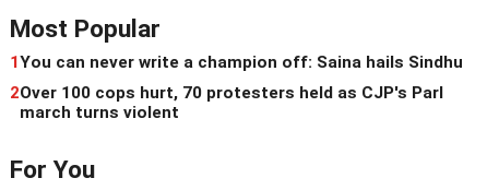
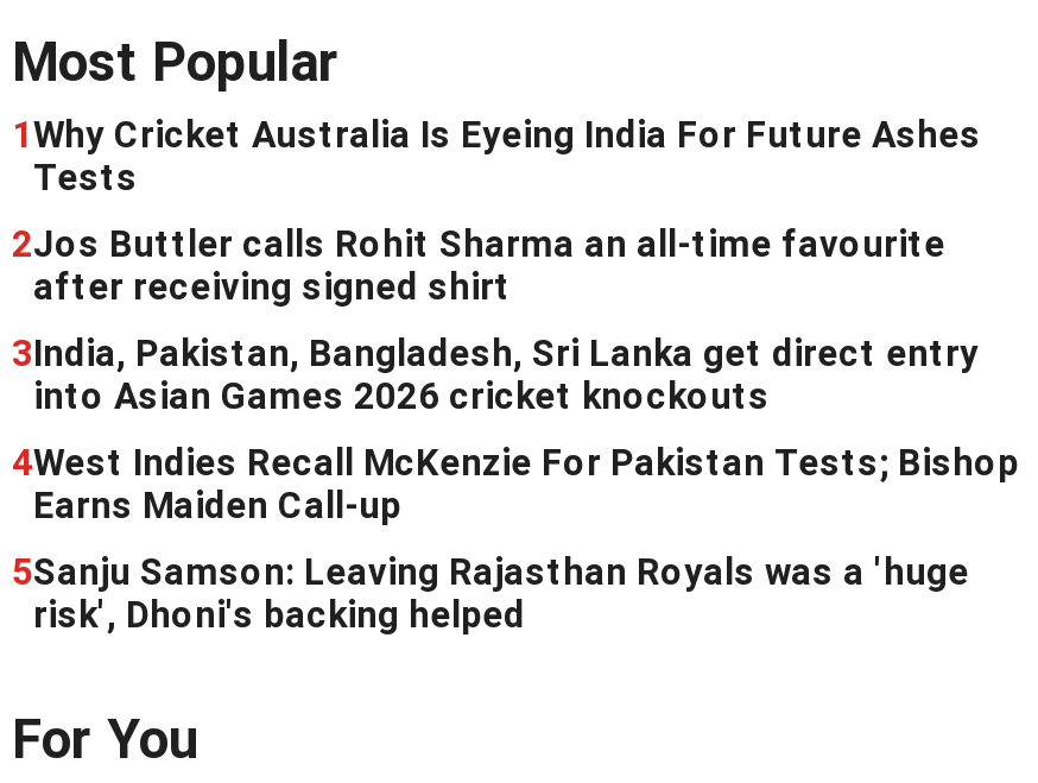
- 1 You can never write a champion off: Saina hails Sindhu
- 2Over 100 cops hurt, 70 protesters held as CJP's Parl
- march turns violent
+ 1Why Cricket Australia Is Eyeing India For Future Ashes
+ Tests
+ 2Jos Buttler calls Rohit Sharma an all-time favourite
+ after receiving signed shirt
+ 3India, Pakistan, Bangladesh, Sri Lanka get direct entry
+ into Asian Games 2026 cricket knockouts
+ 4West Indies Recall McKenzie For Pakistan Tests; Bishop
+ Earns Maiden Call-up
+ 5Sanju Samson: Leaving Rajasthan Royals was a 'huge
+ risk', Dhoni's backing helped
